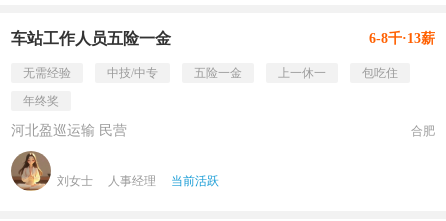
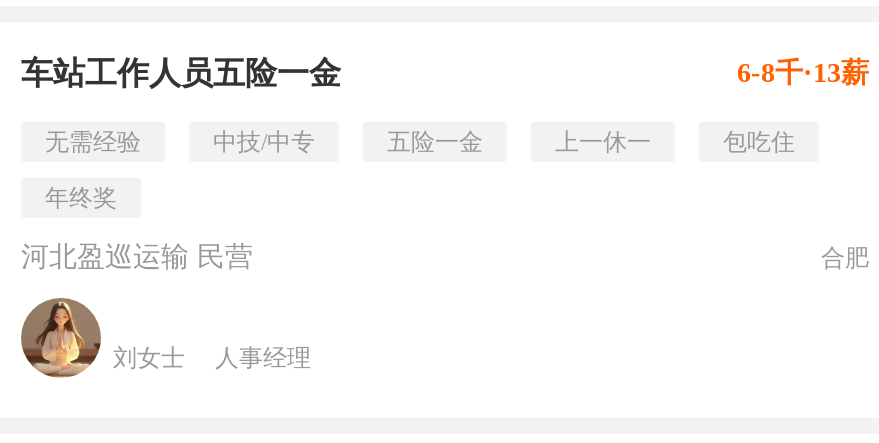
- 当前活跃
